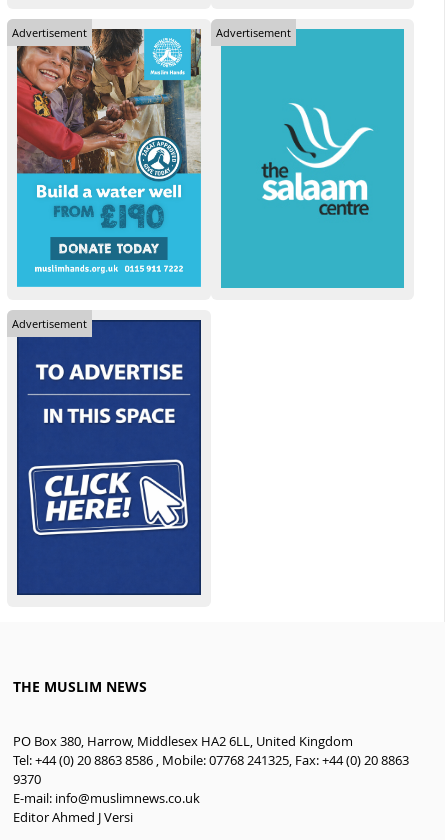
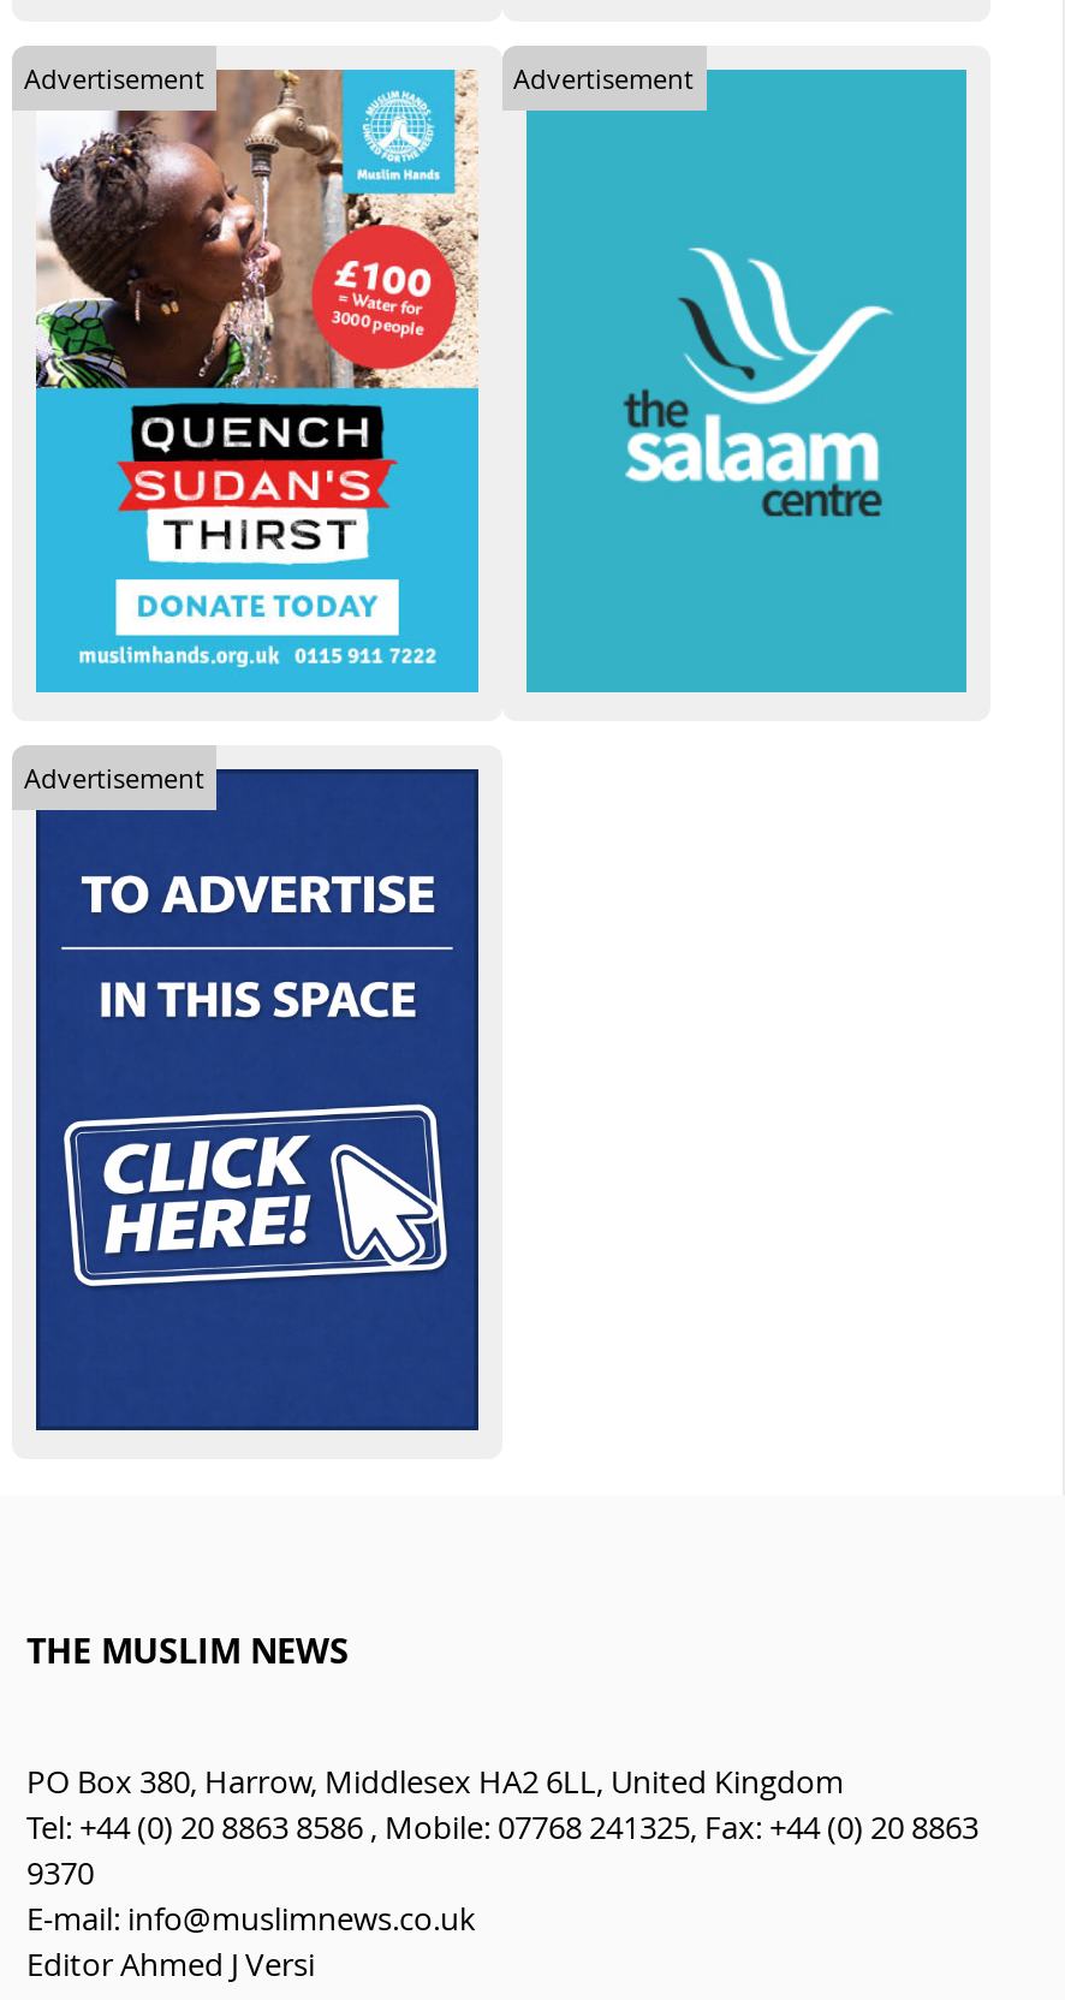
- [image]
+ [image]
